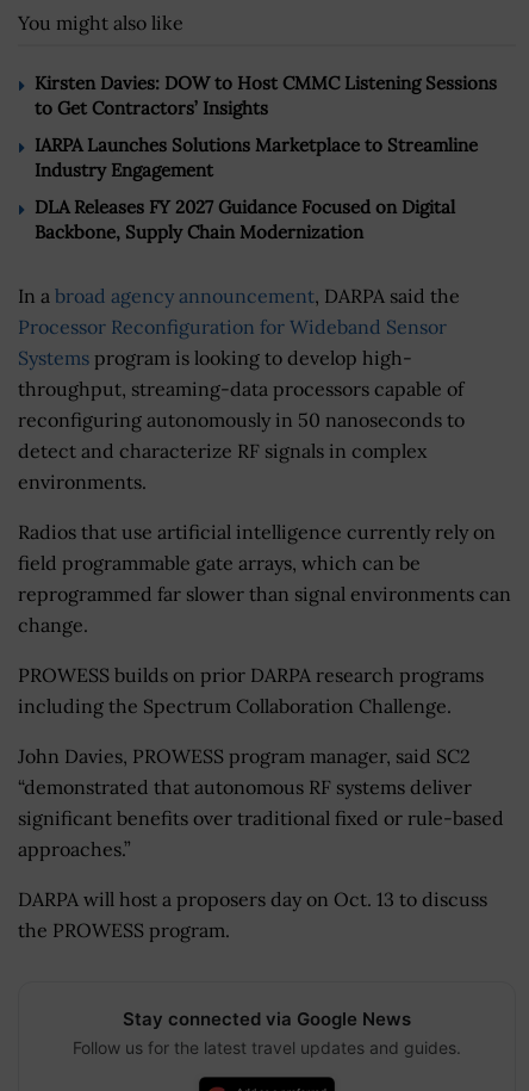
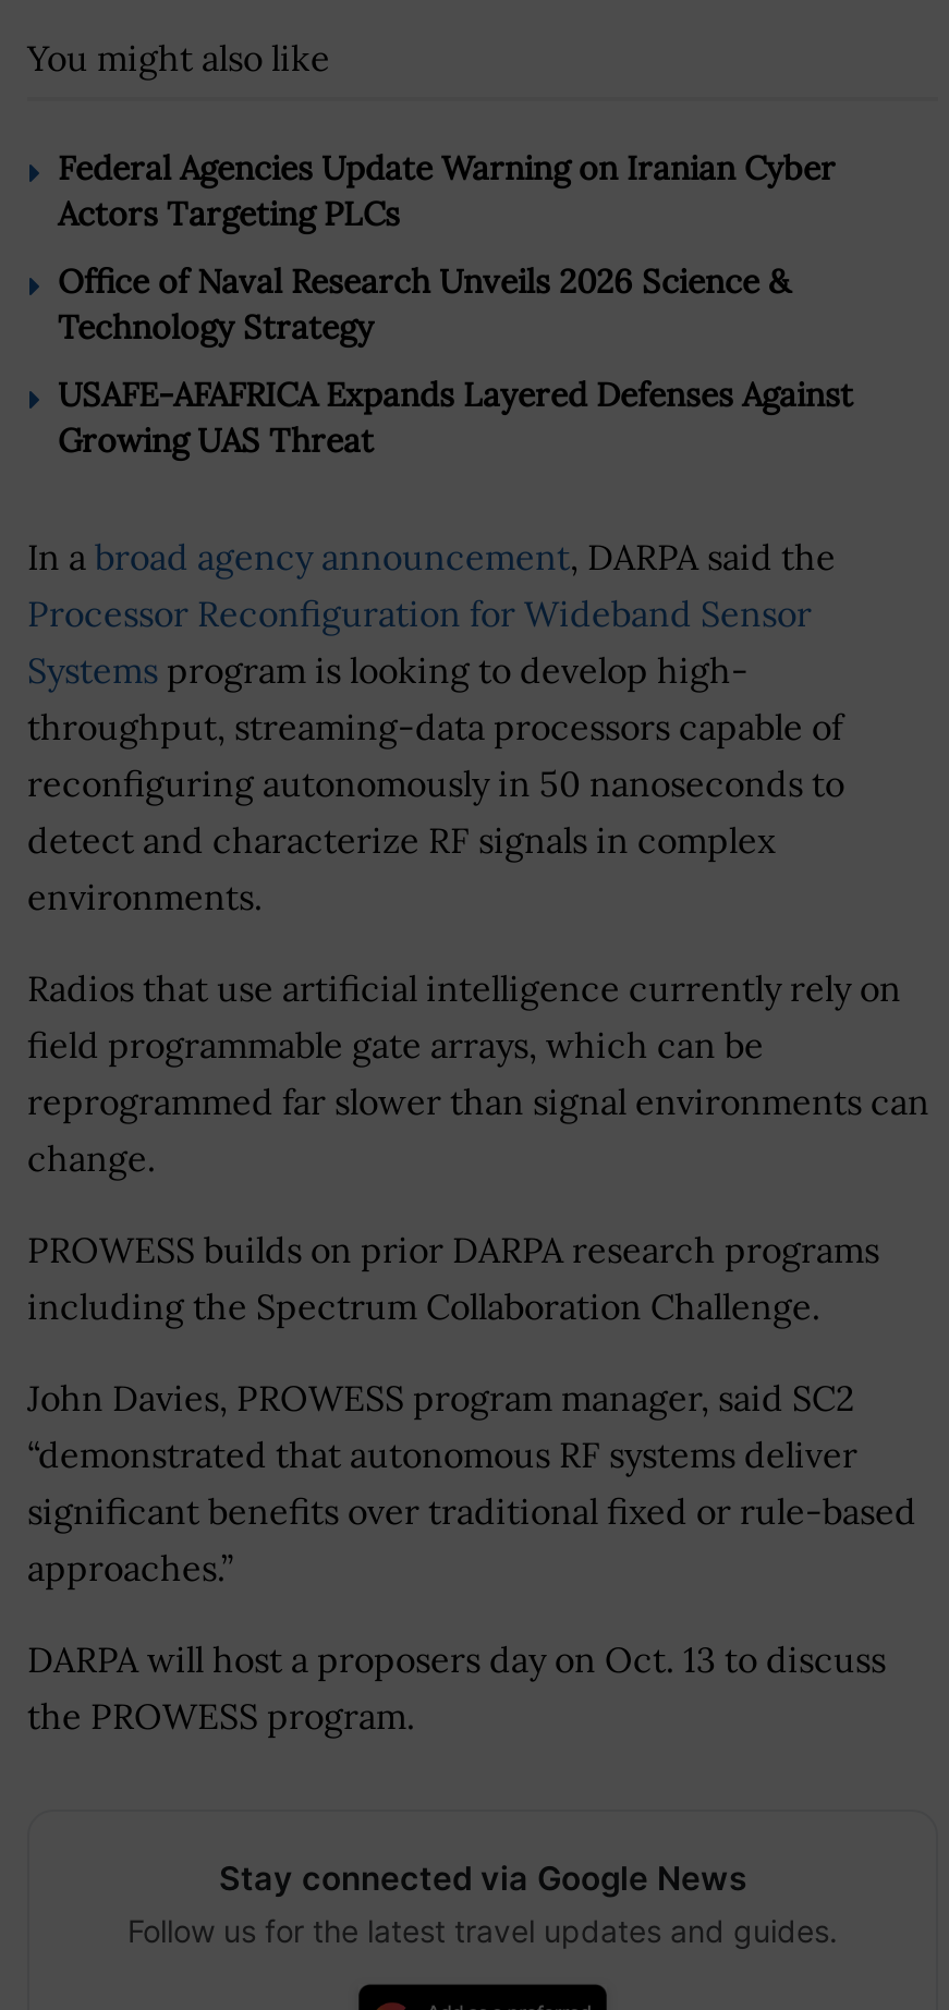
- Kirsten Davies: DOW to Host CMMC Listening Sessions
- to Get Contractors’ Insights
+ Federal Agencies Update Warning on Iranian Cyber
+ Actors Targeting PLCs

- IARPA Launches Solutions Marketplace to Streamline
- Industry Engagement
+ Office of Naval Research Unveils 2026 Science &
+ Technology Strategy

- DLA Releases FY 2027 Guidance Focused on Digital
- Backbone, Supply Chain Modernization
+ USAFE-AFAFRICA Expands Layered Defenses Against
+ Growing UAS Threat
